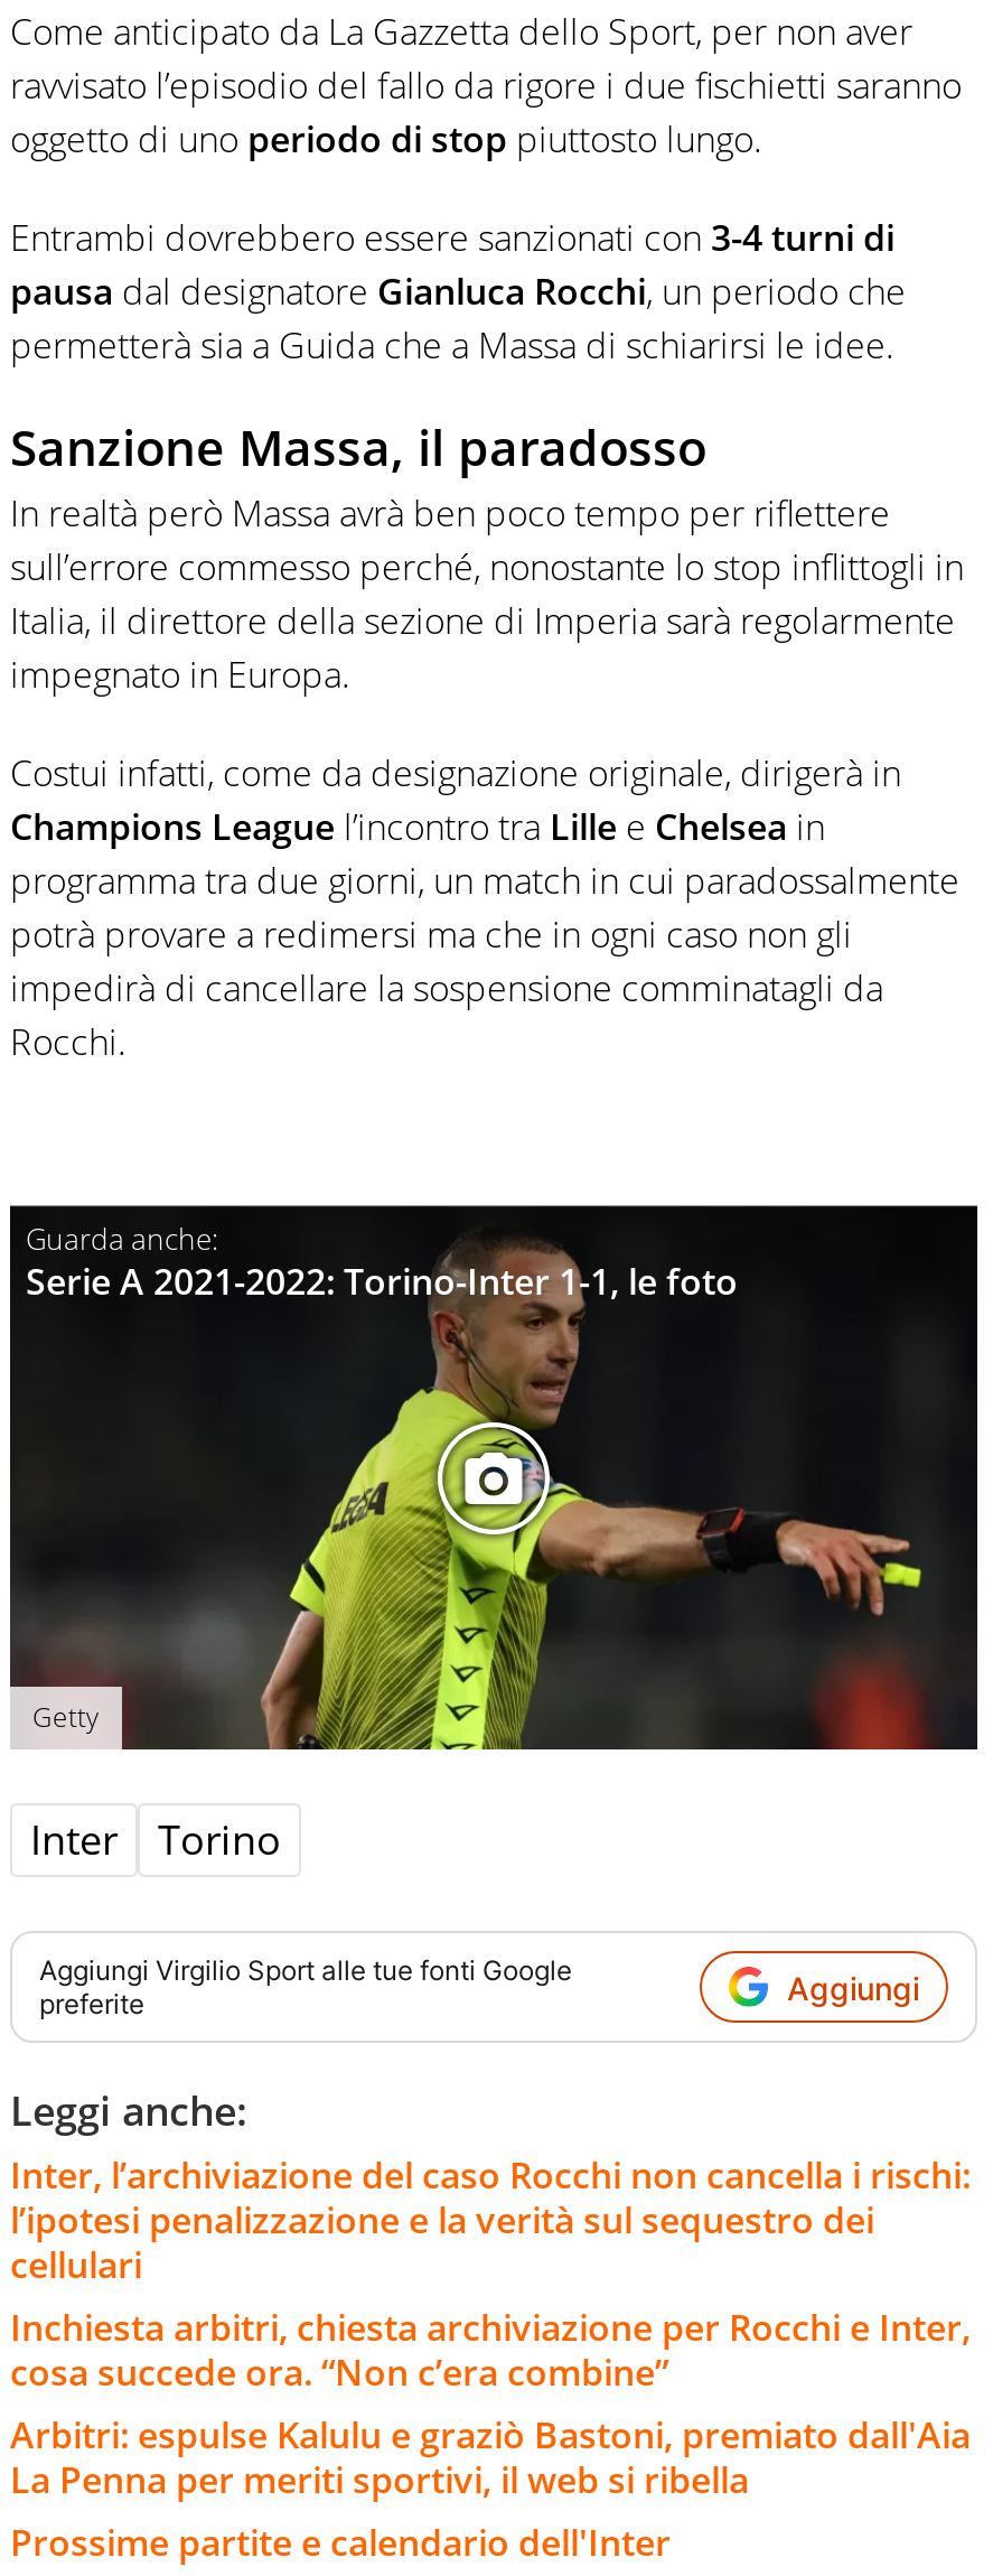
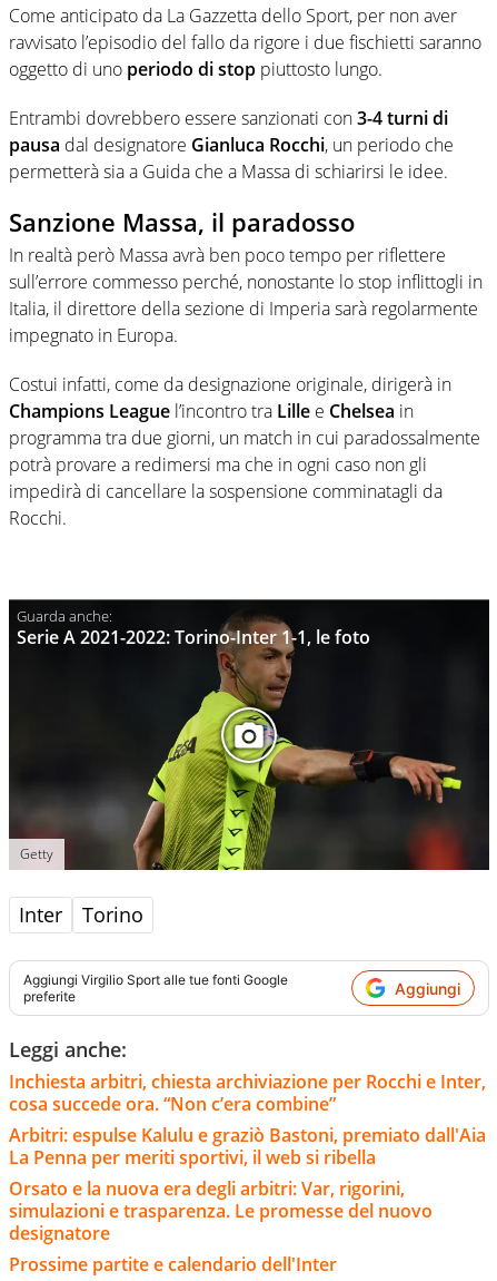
- Inter, l’archiviazione del caso Rocchi non cancella i rischi:
- l’ipotesi penalizzazione e la verità sul sequestro dei
- cellulari

moved up: Inchiesta arbitri, chiesta archiviazione per Rocchi e Inter, | cosa succede ora. “Non c’era combine” | Arbitri: espulse Kalulu e graziò Bastoni, premiato dall'Aia | La Penna per meriti sportivi, il web si ribella

+ Orsato e la nuova era degli arbitri: Var, rigorini,
+ simulazioni e trasparenza. Le promesse del nuovo
+ designatore
